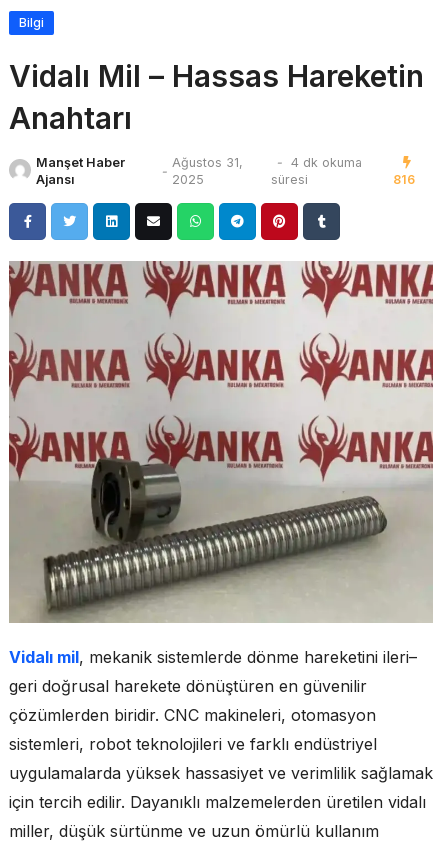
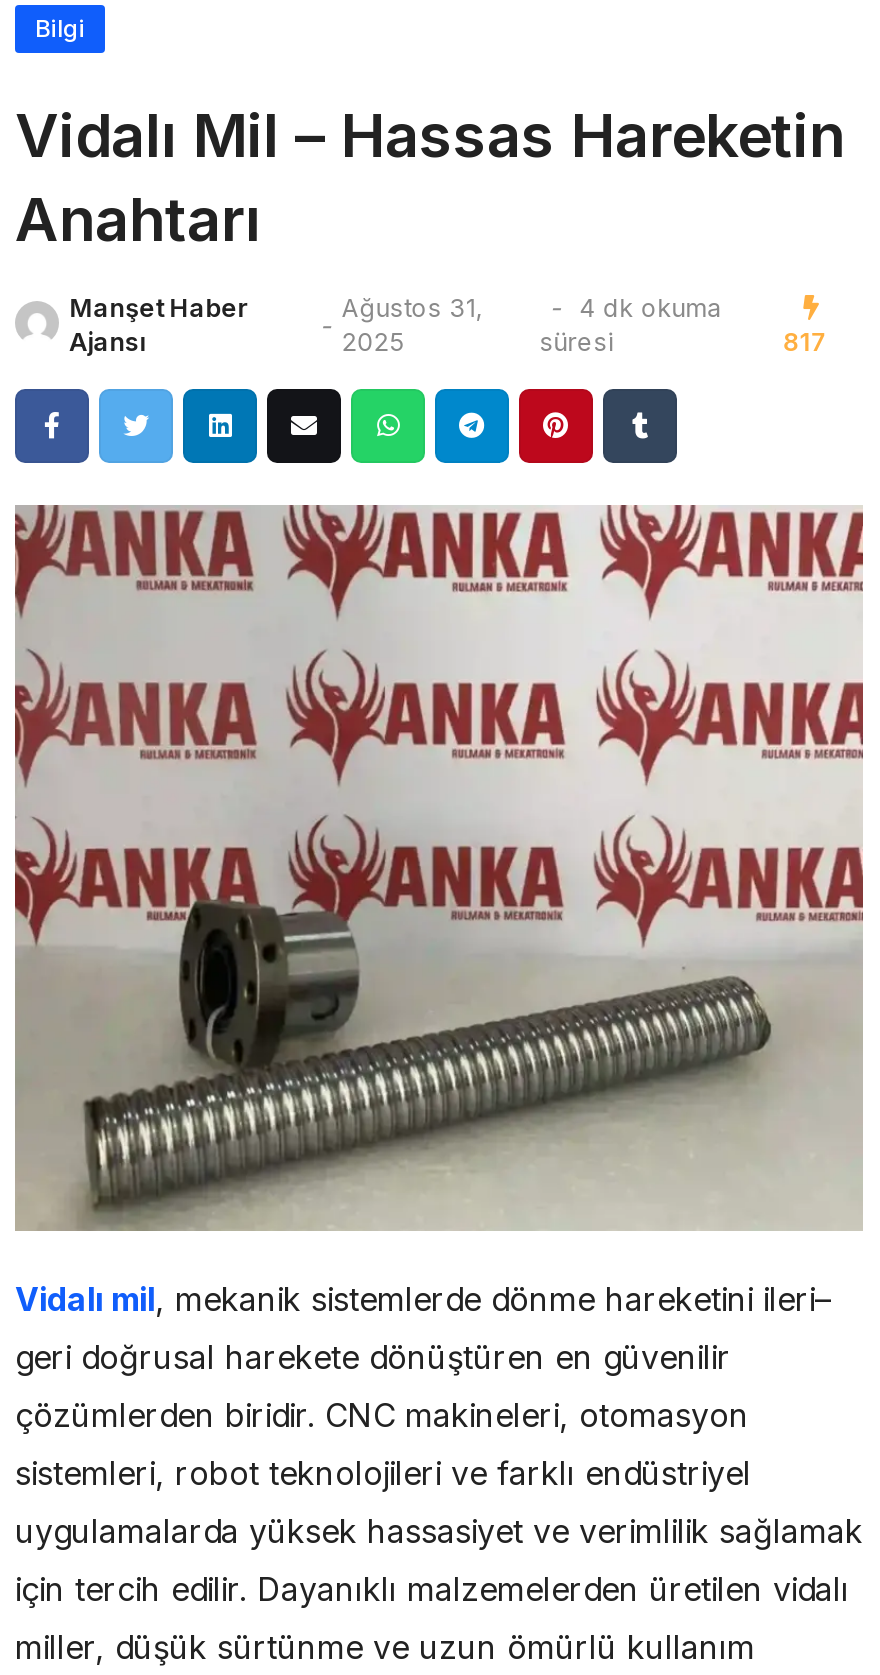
- 816
+ 817
